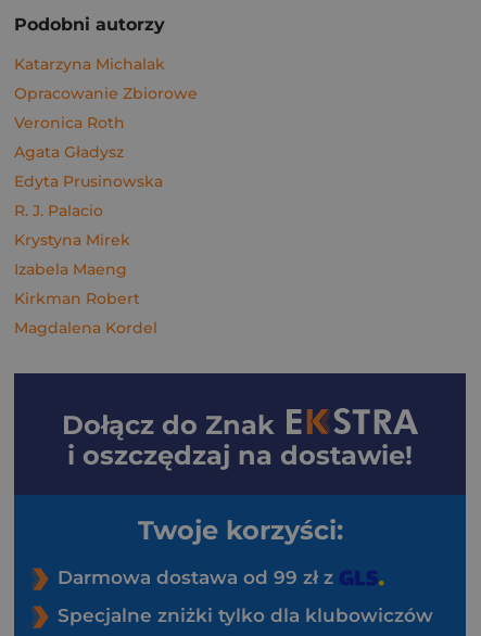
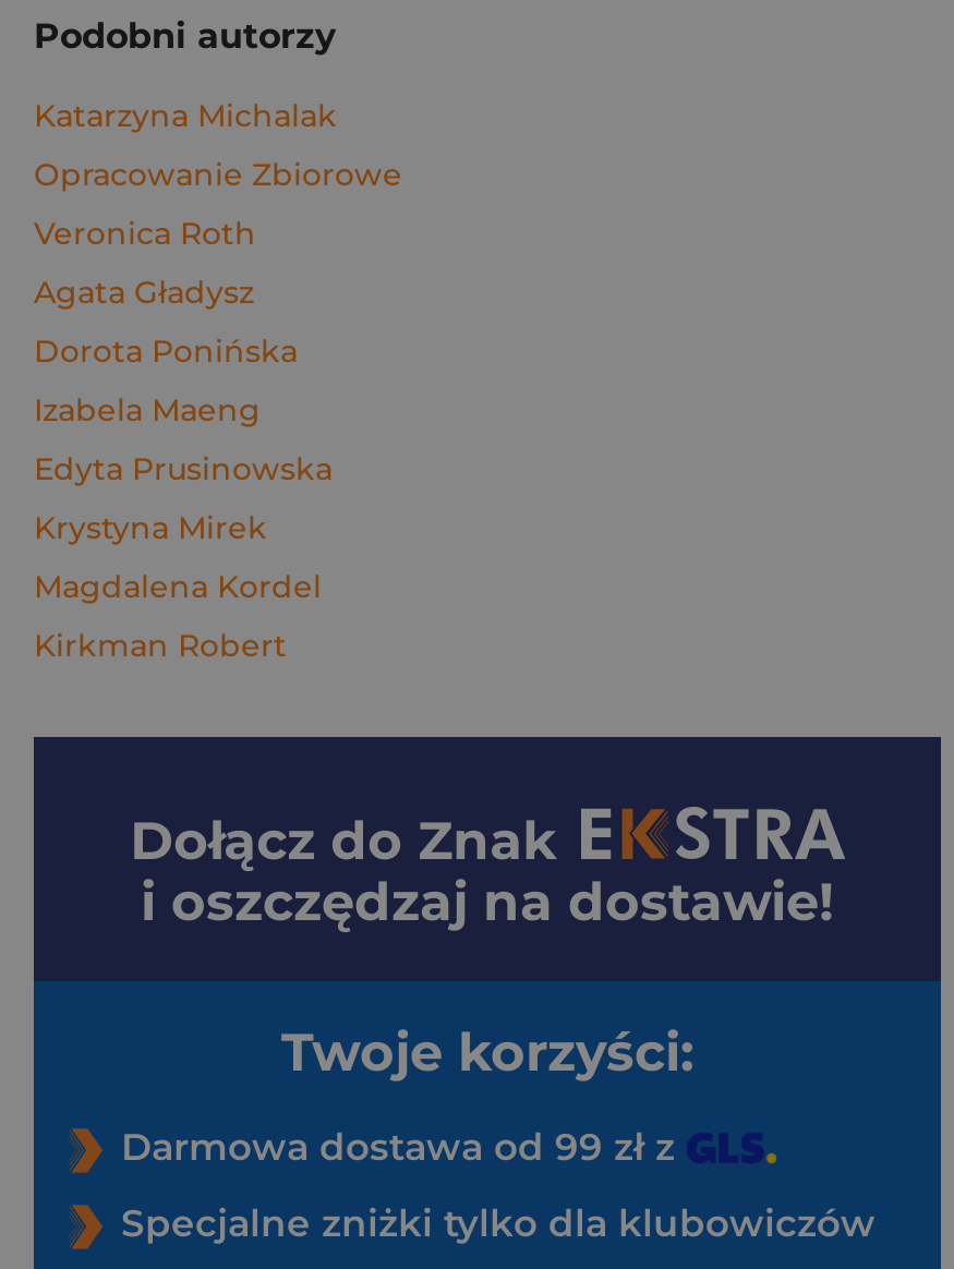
+ Dorota Ponińska

moved down: Edyta Prusinowska

- R. J. Palacio

moved down: Krystyna Mirek

moved up: Izabela Maeng

moved down: Kirkman Robert

moved up: Magdalena Kordel
